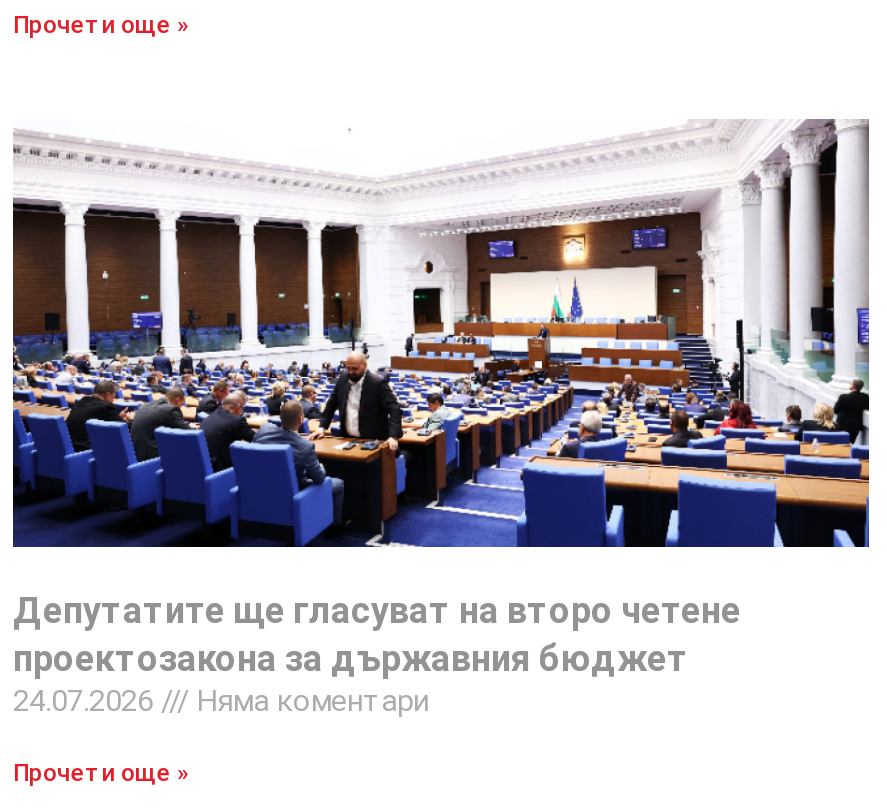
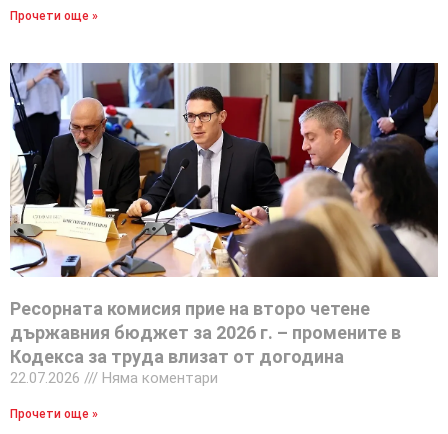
- [image]
- Депутатите ще гласуват на второ четене
- проектозакона за държавния бюджет
- 24.07.2026
+ [image]
+ Ресорната комисия прие на второ четене
+ държавния бюджет за 2026 г. – промените в
+ Кодекса за труда влизат от догодина
+ 22.07.2026
